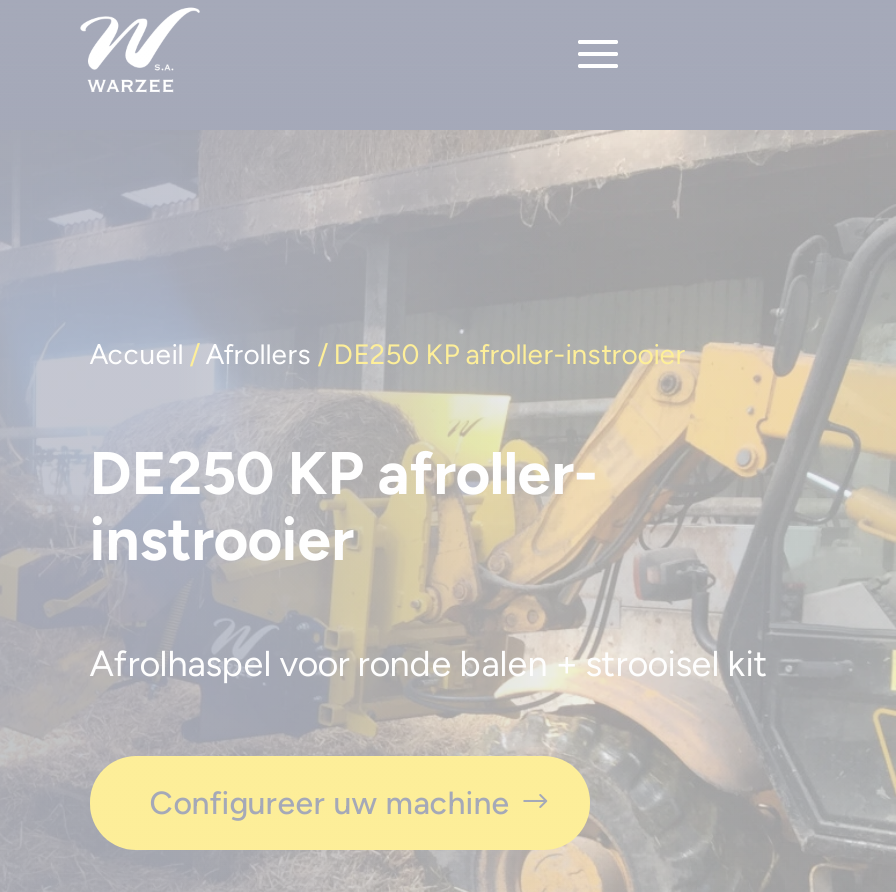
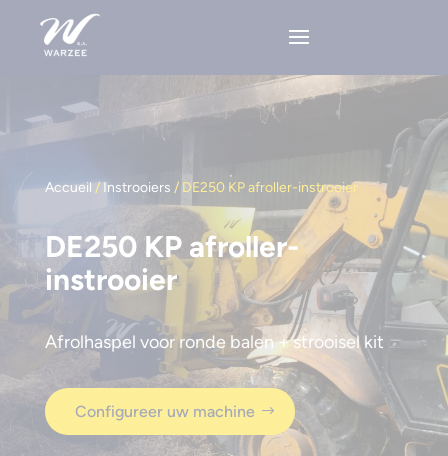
- Accueil /Afrollers / DE250 KP afroller-instrooier
+ Accueil /Instrooiers / DE250 KP afroller-instrooier
